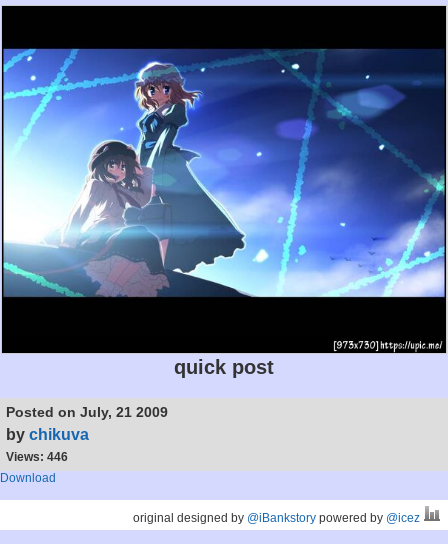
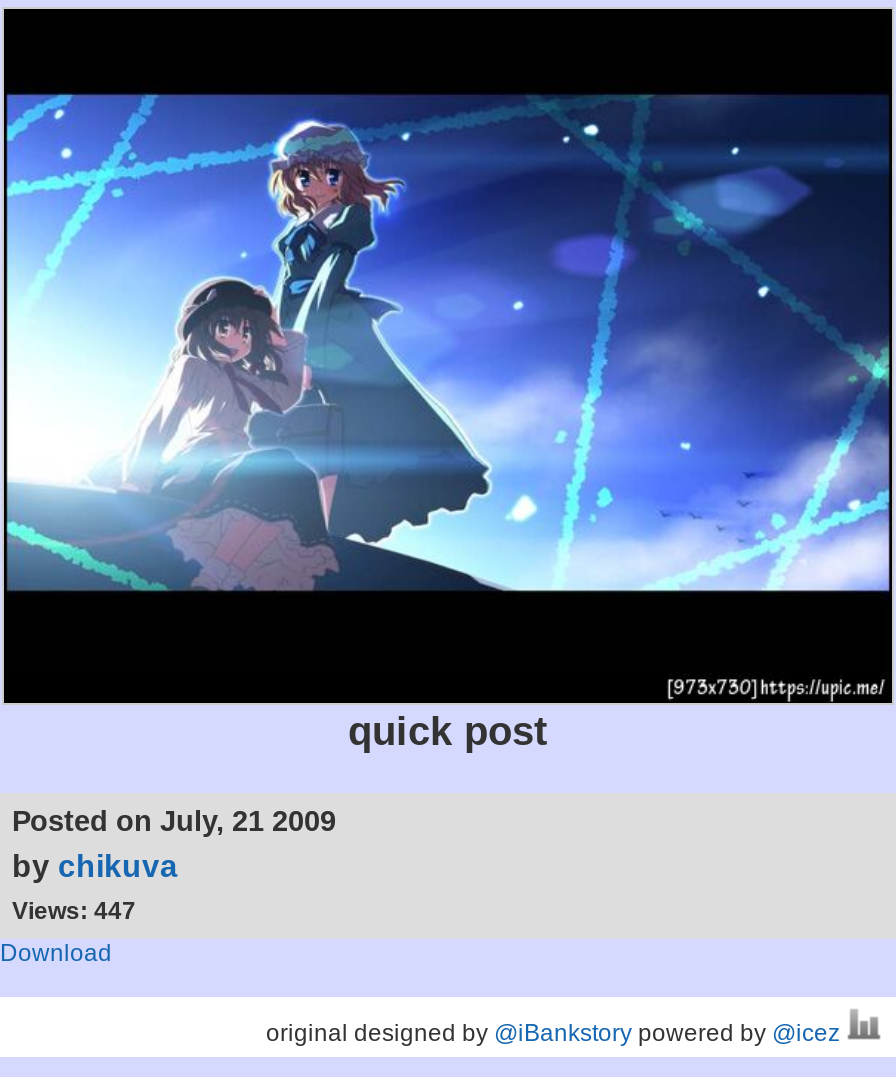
- Views: 446
+ Views: 447
